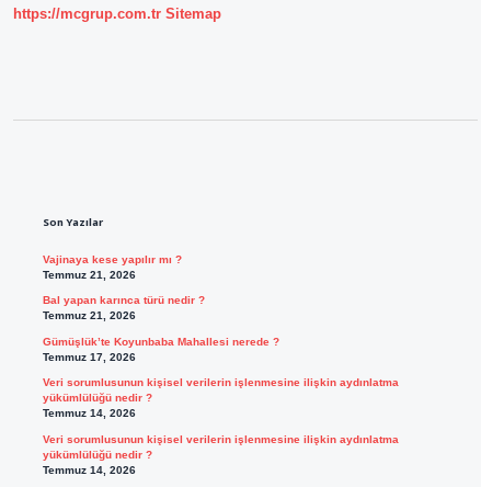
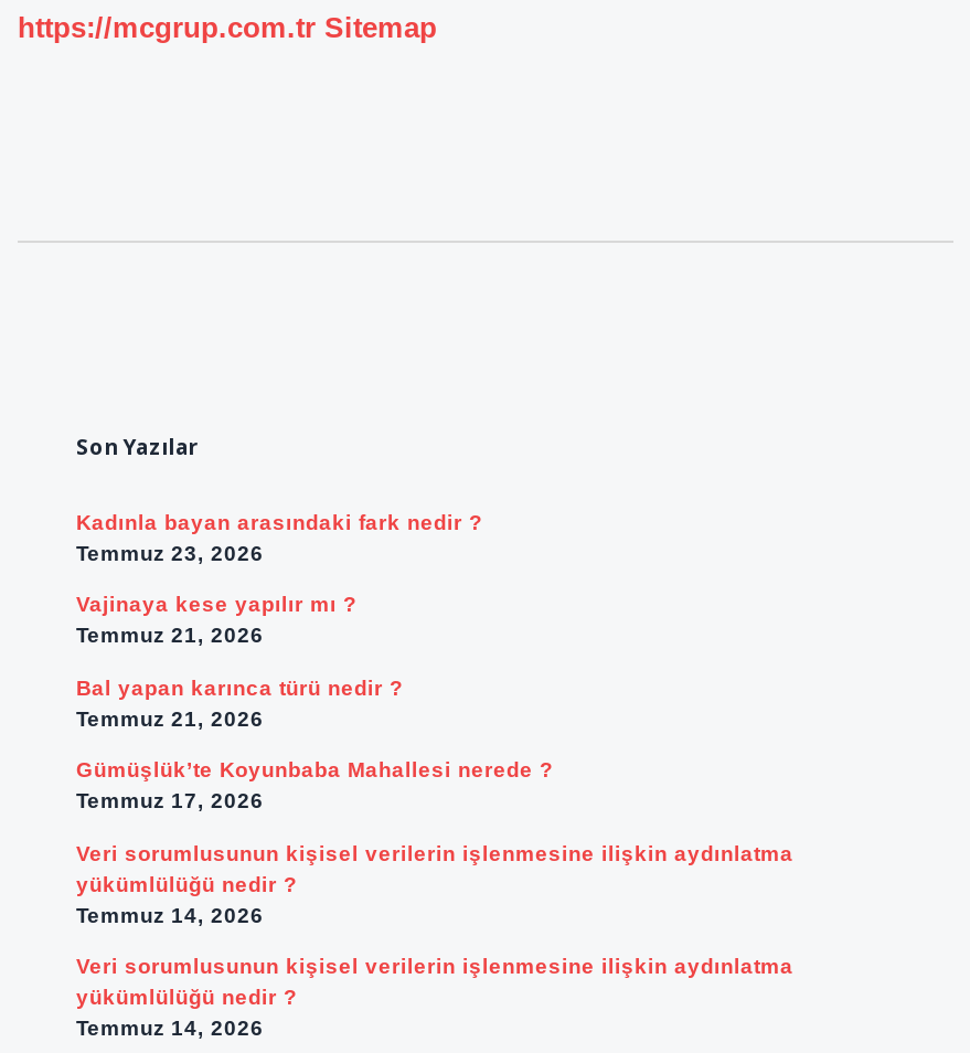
+ Kadınla bayan arasındaki fark nedir ?
+ Temmuz 23, 2026
